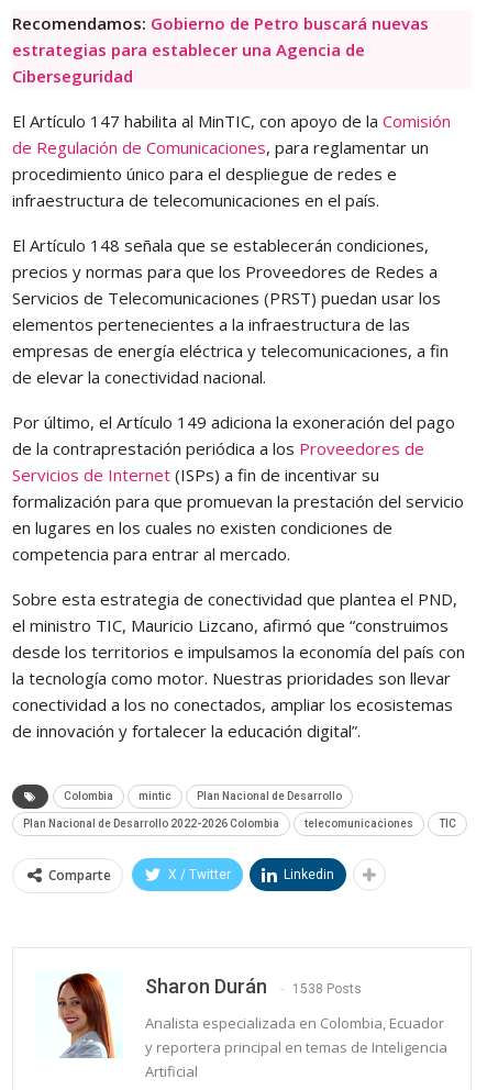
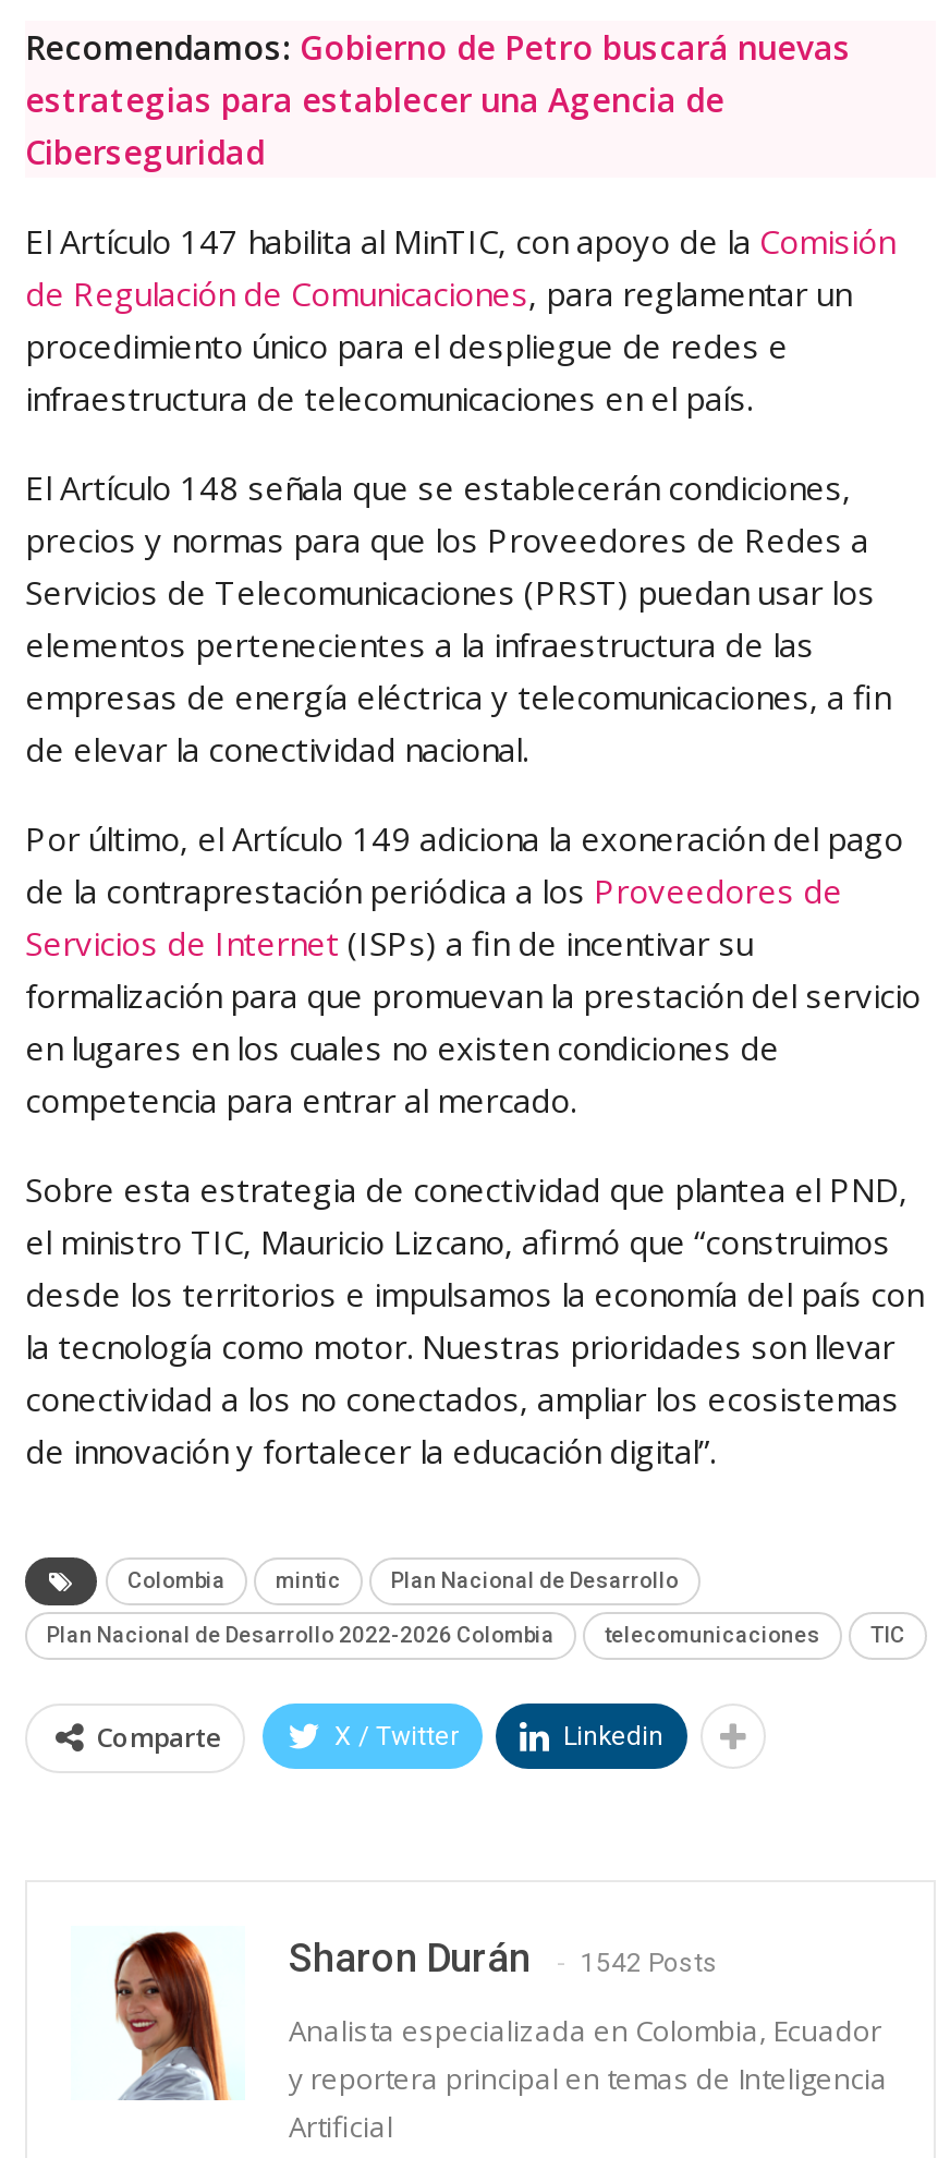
- Sharon Durán 1538 Posts
+ Sharon Durán 1542 Posts
